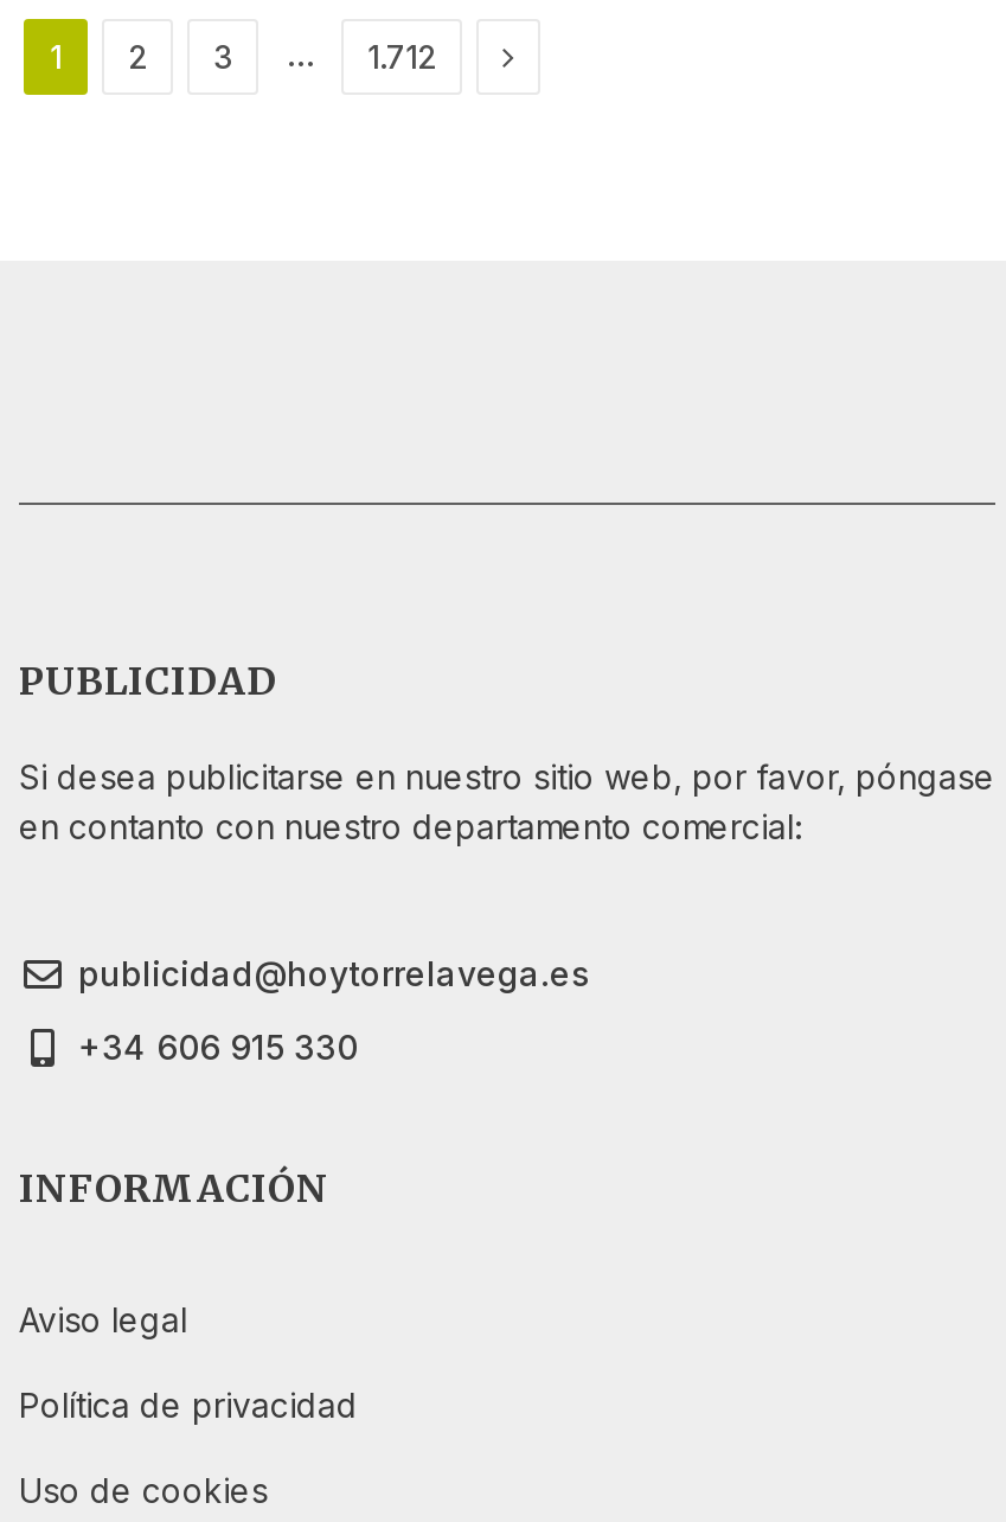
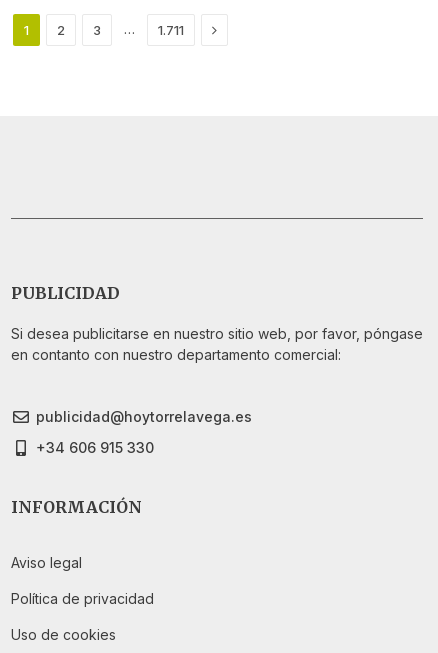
- 1.712
+ 1.711
